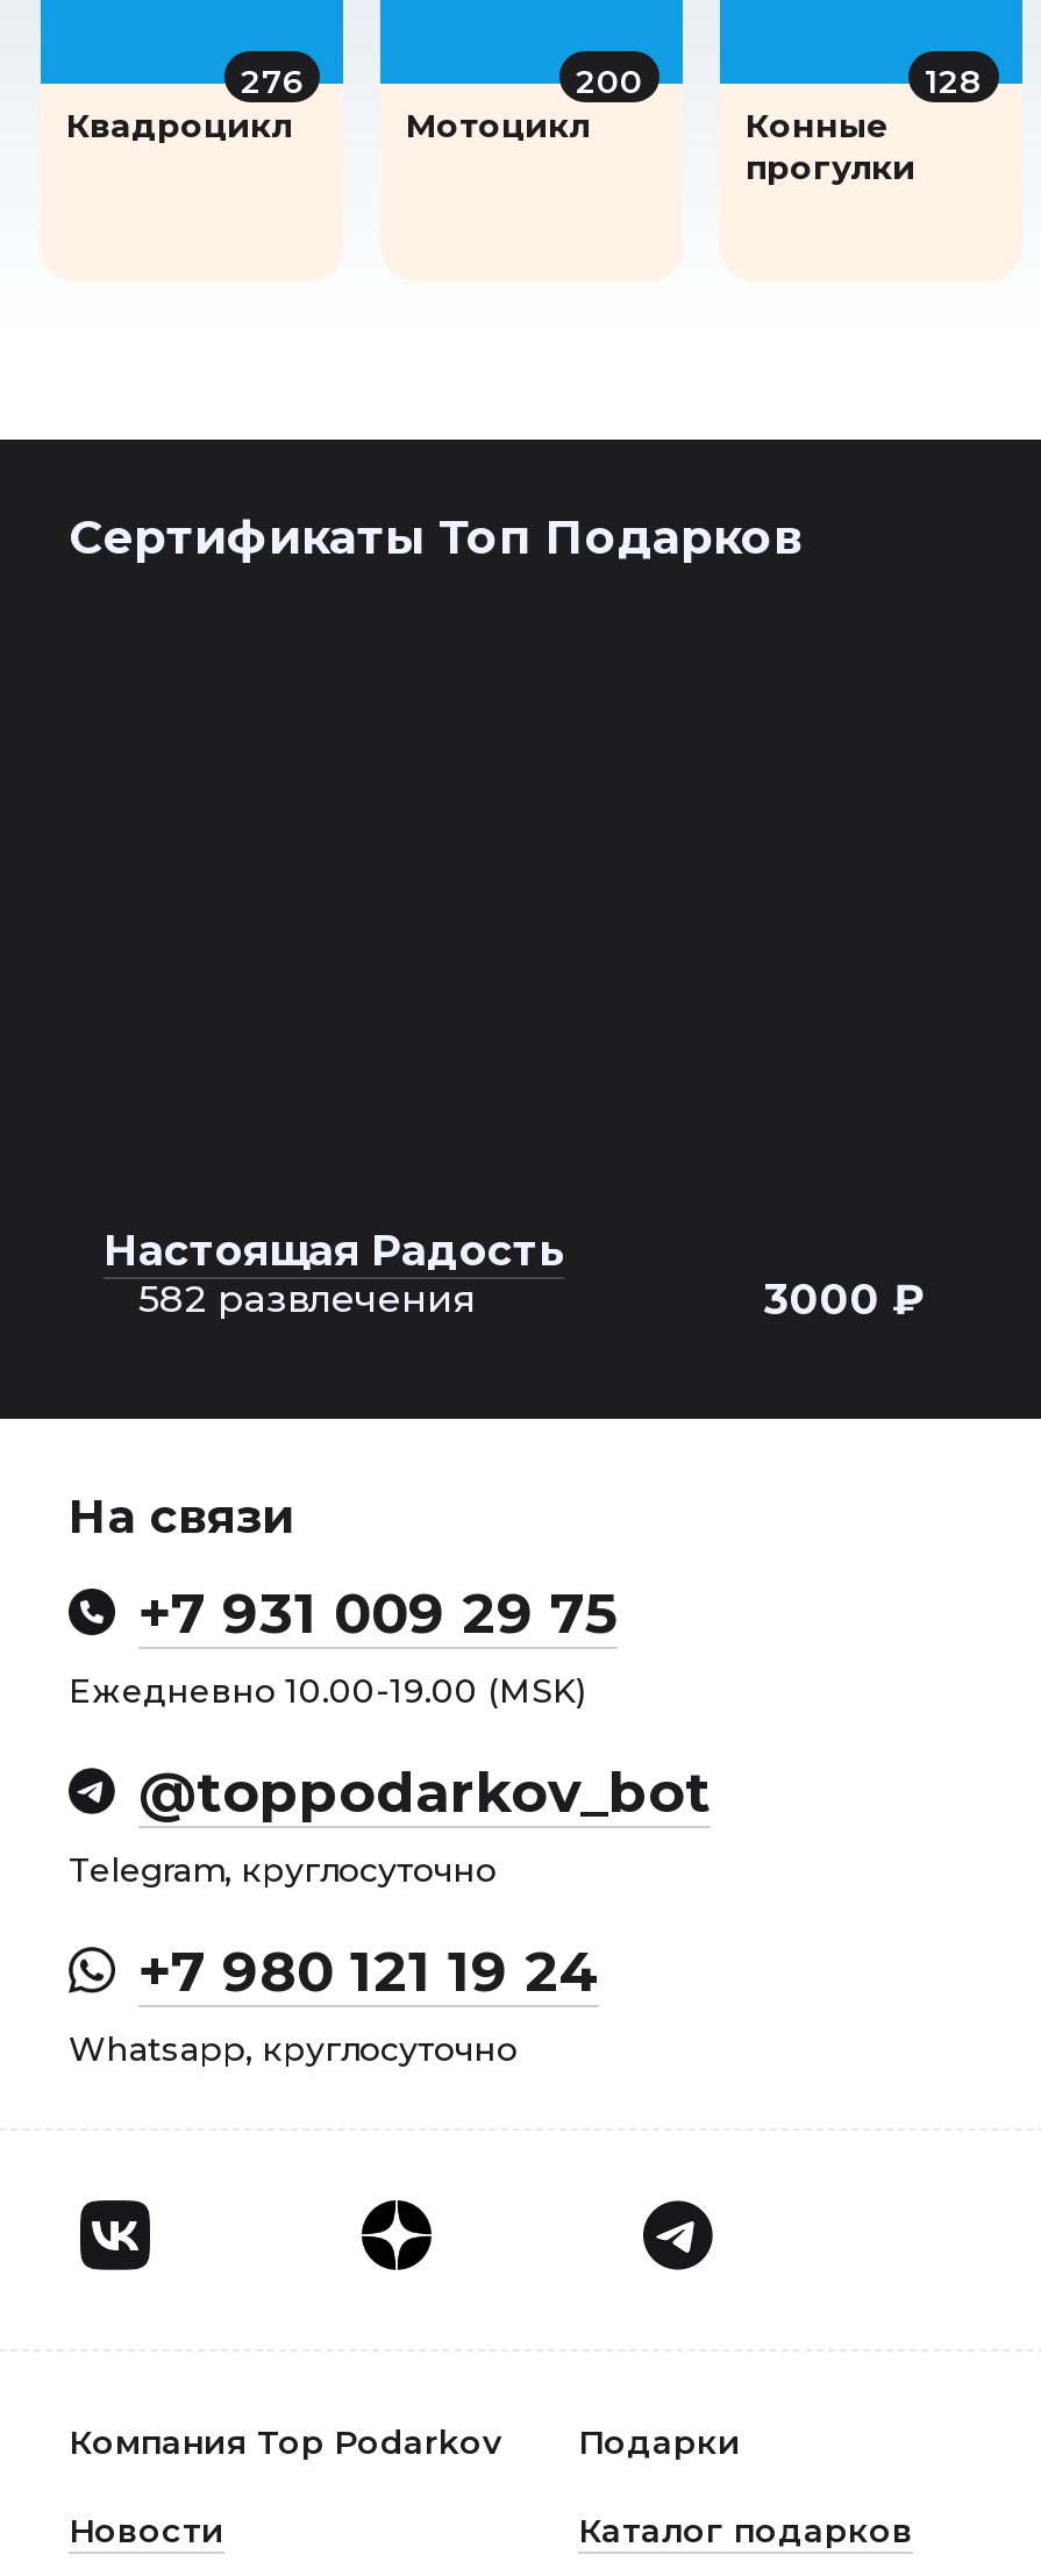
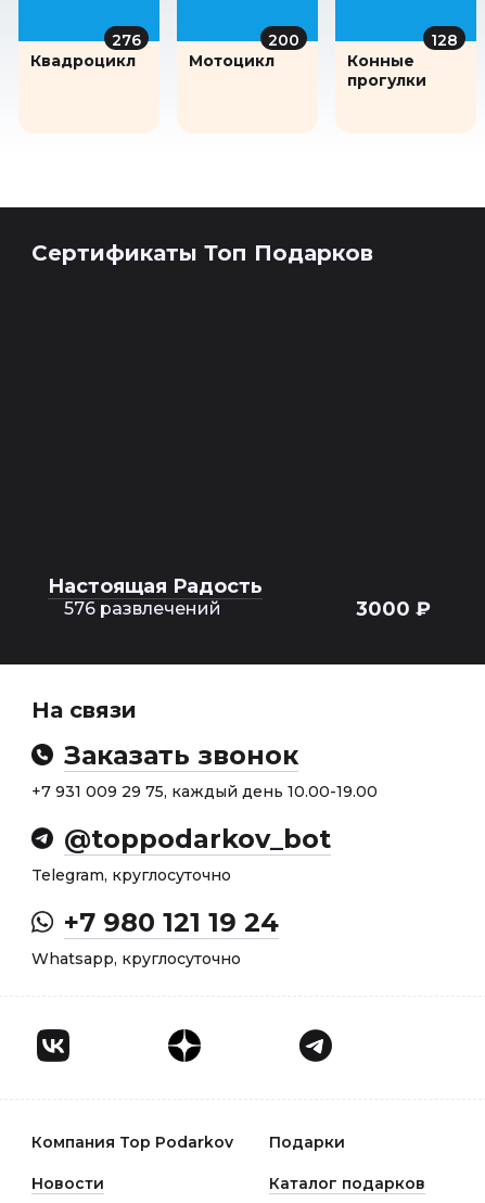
- 582 развлечения
+ 576 развлечений

- +7 931 009 29 75
- Ежедневно 10.00-19.00 (MSK)
+ Заказать звонок
+ +7 931 009 29 75, каждый день 10.00-19.00
